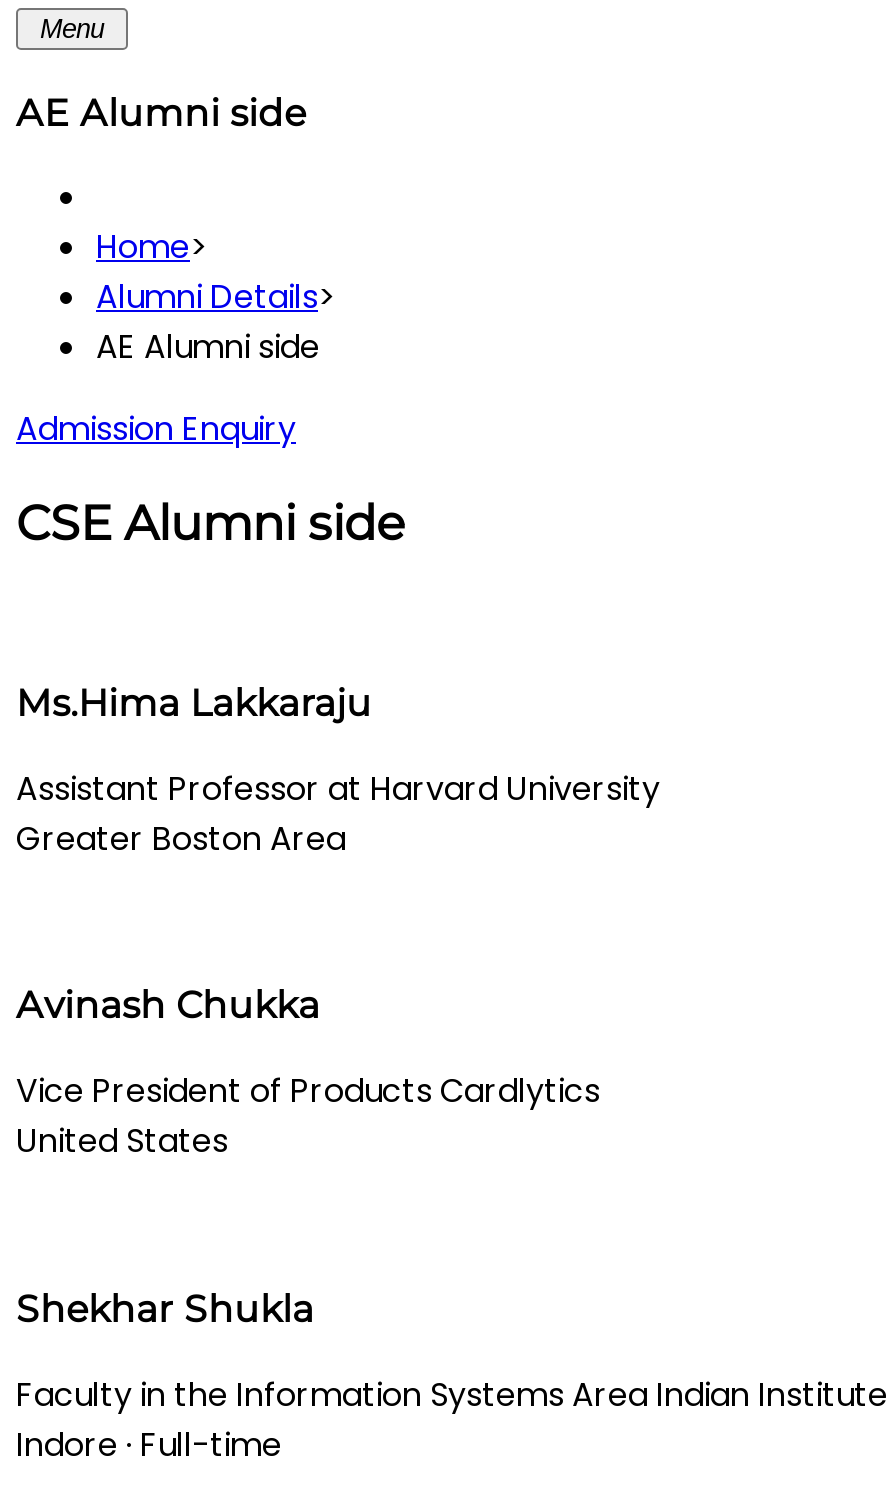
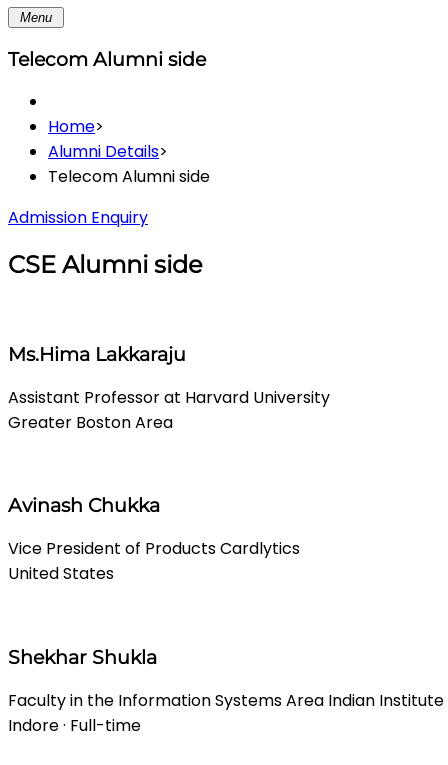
- AE Alumni side
+ Telecom Alumni side

- AE Alumni side
+ Telecom Alumni side
